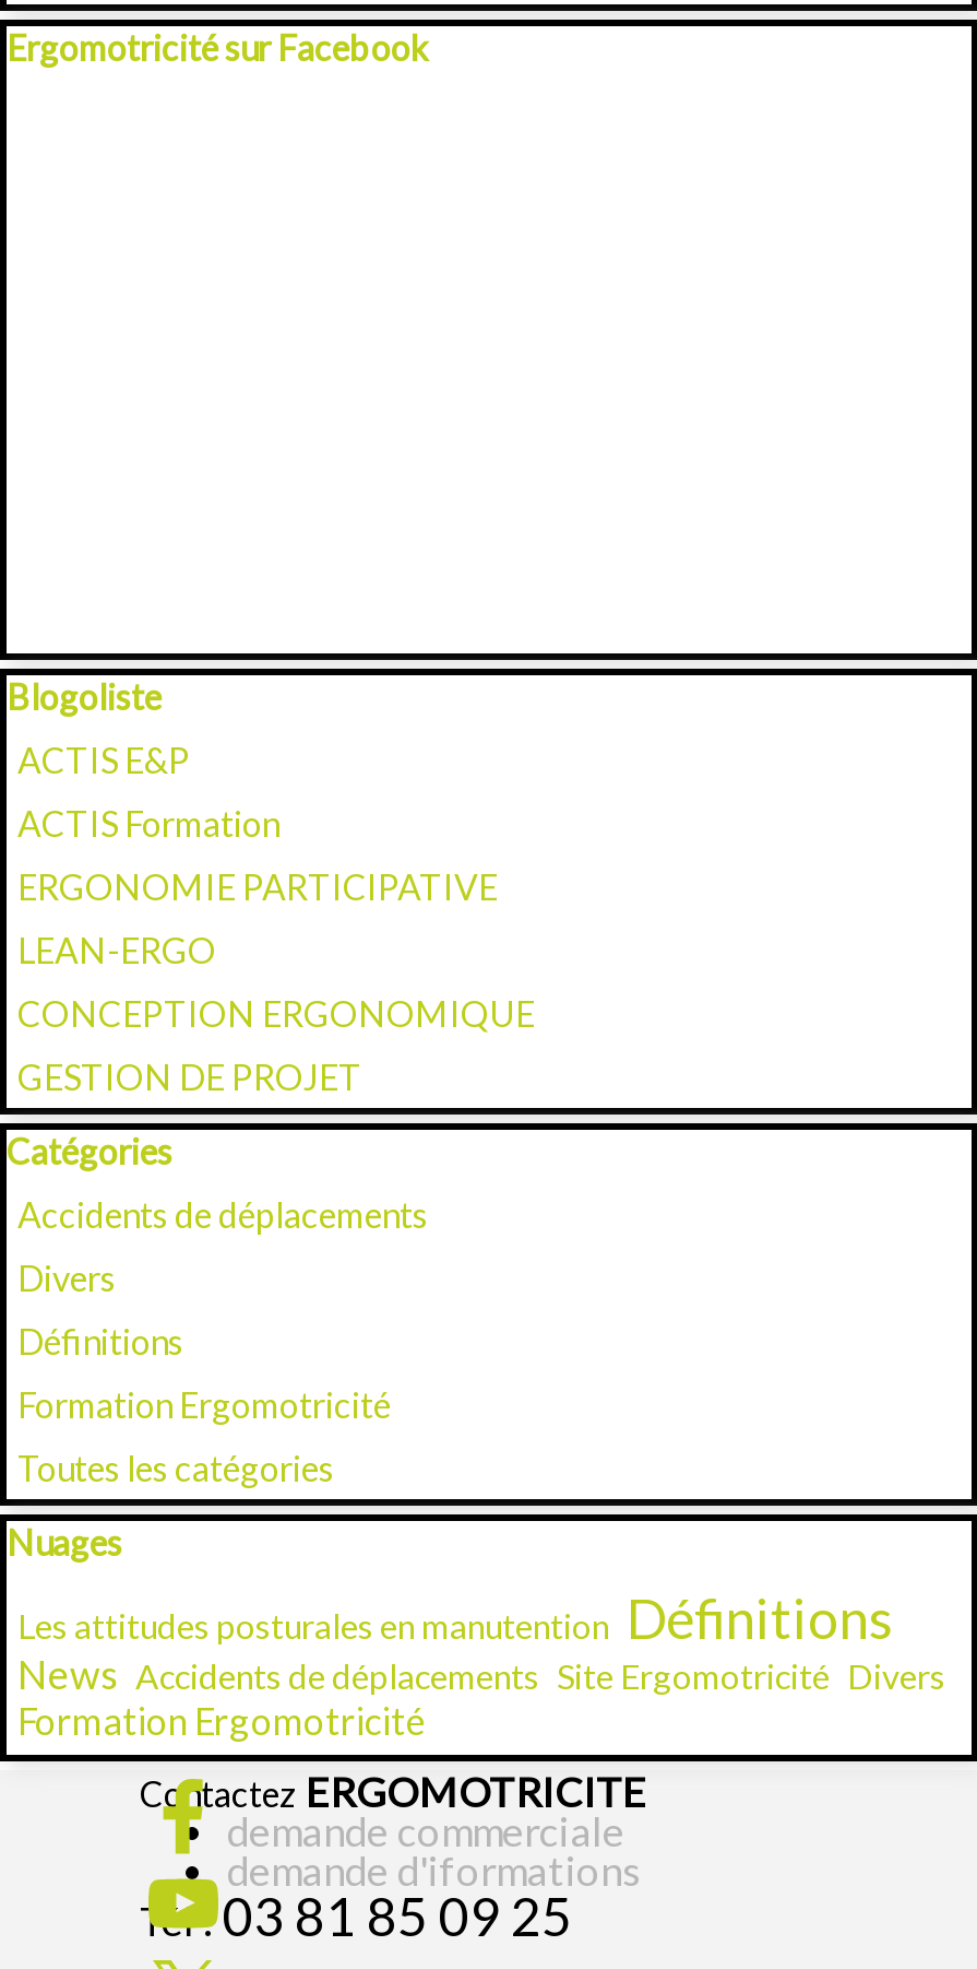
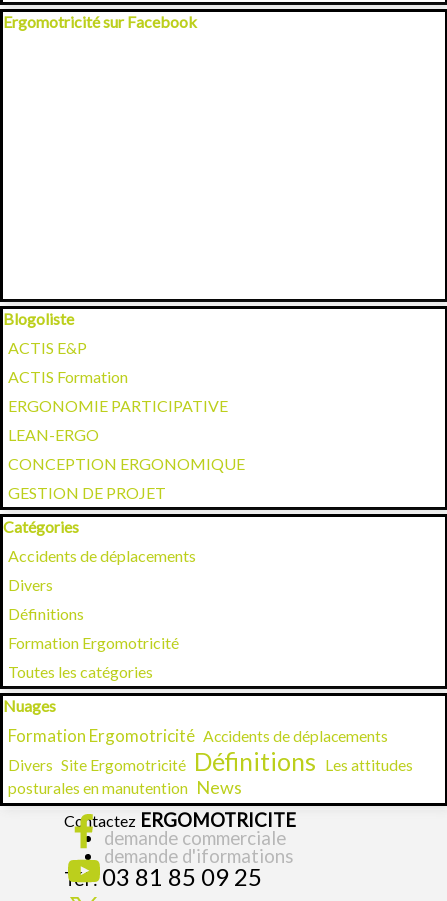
- Les attitudes posturales en manutention Définitions
- News Accidents de déplacements Site Ergomotricité Divers
- Formation Ergomotricité
+ Formation Ergomotricité Accidents de déplacements
+ Divers Site Ergomotricité Définitions Les attitudes
+ posturales en manutention News
